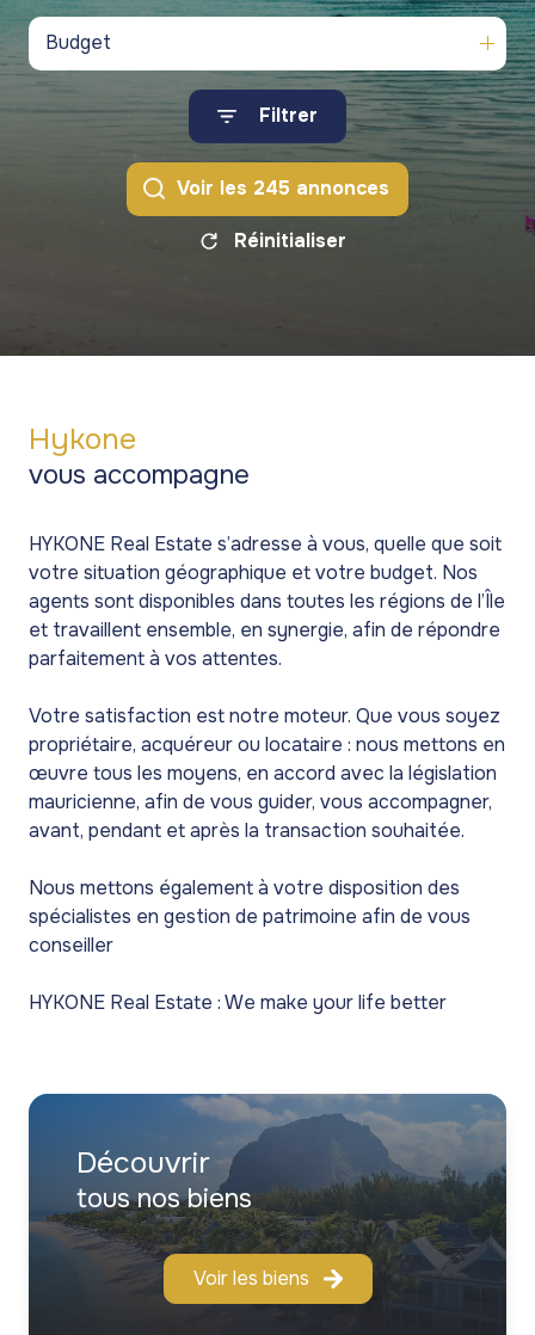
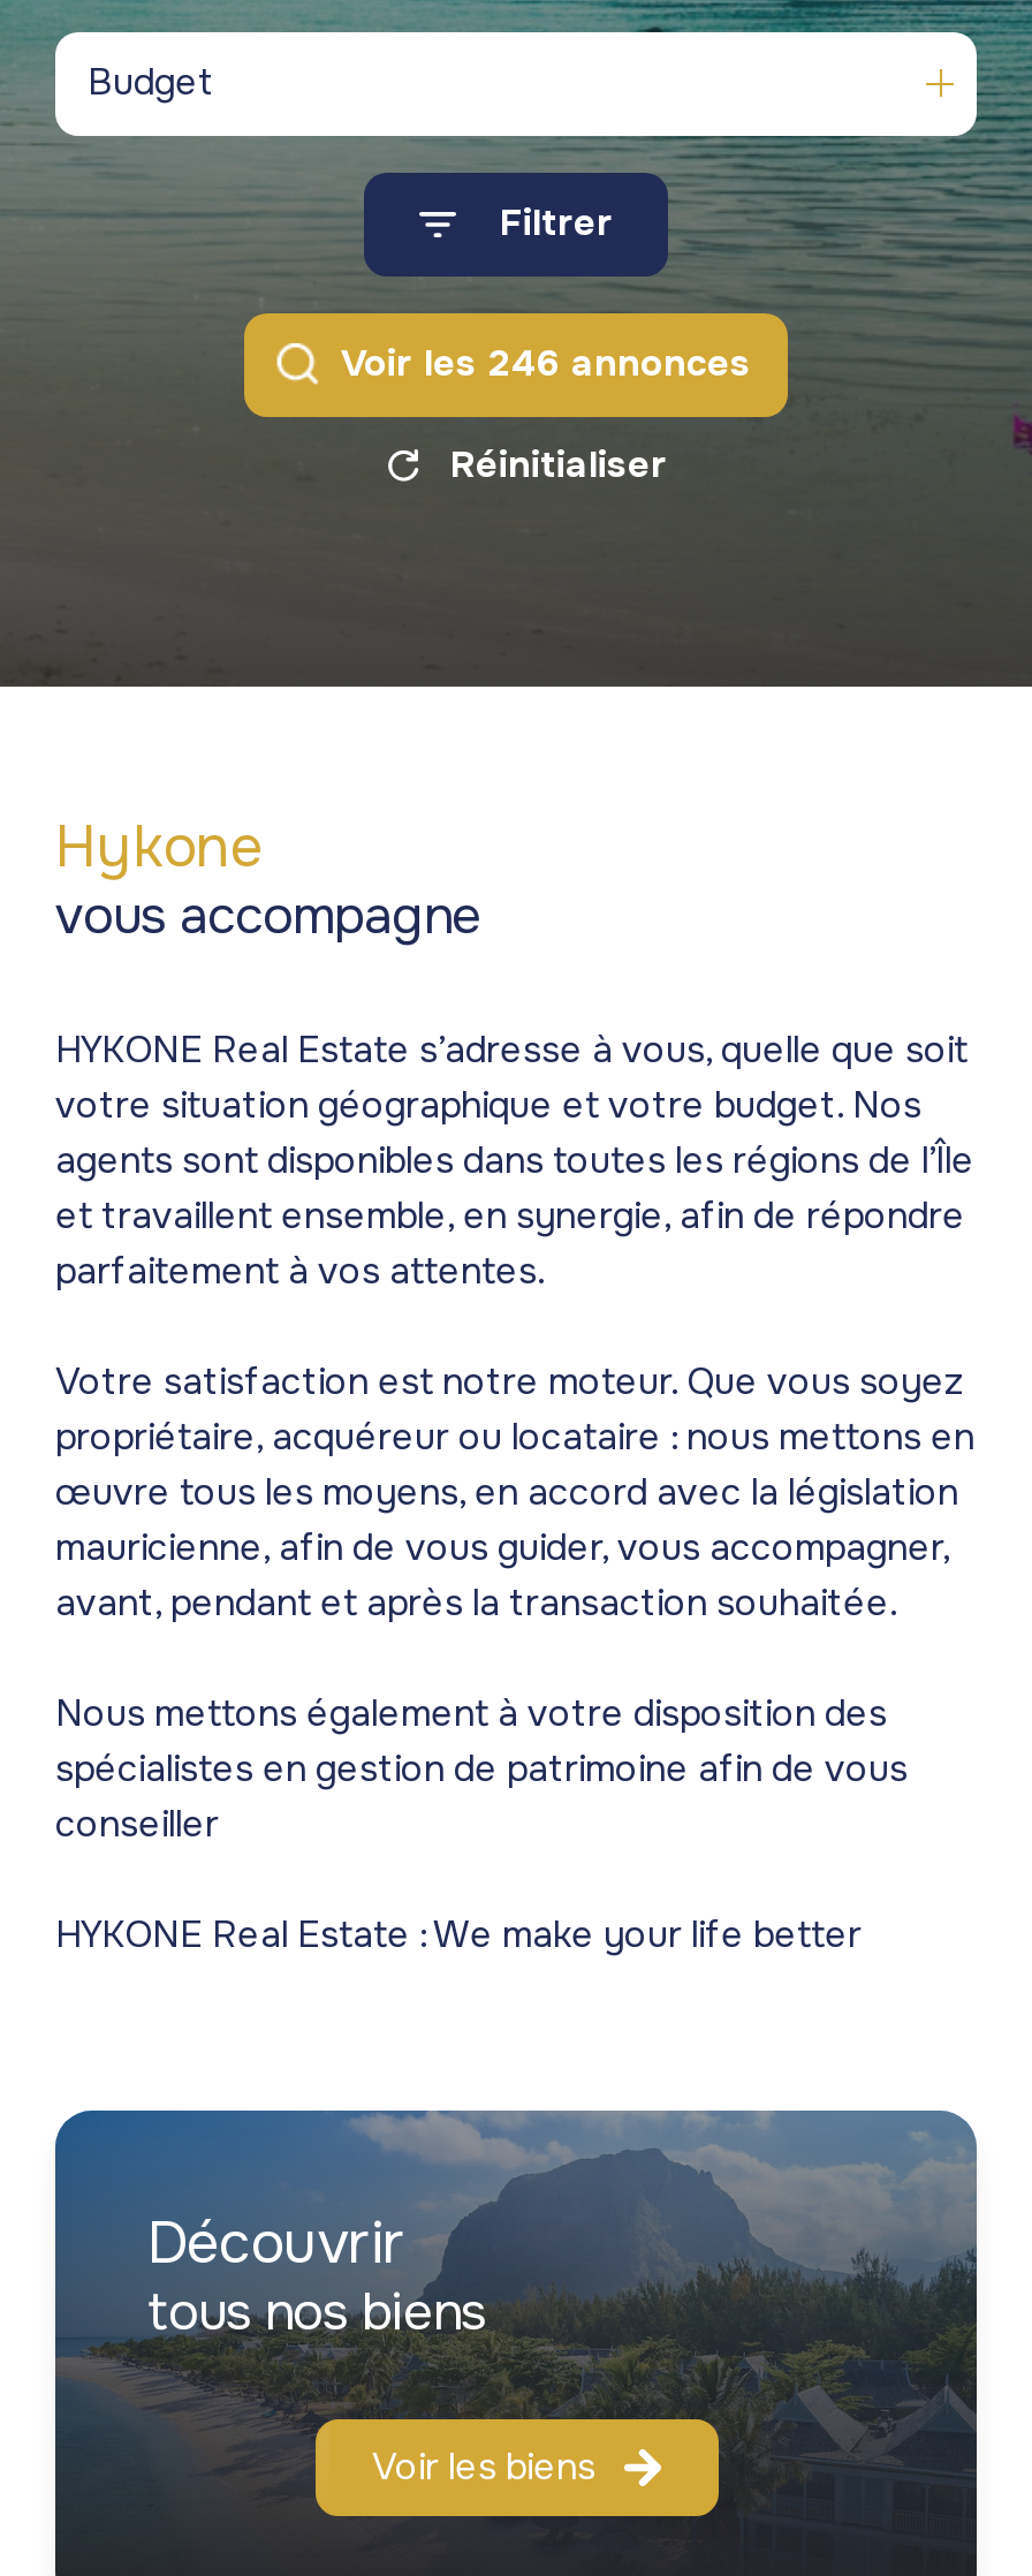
- Voir les 245 annonces
+ Voir les 246 annonces
